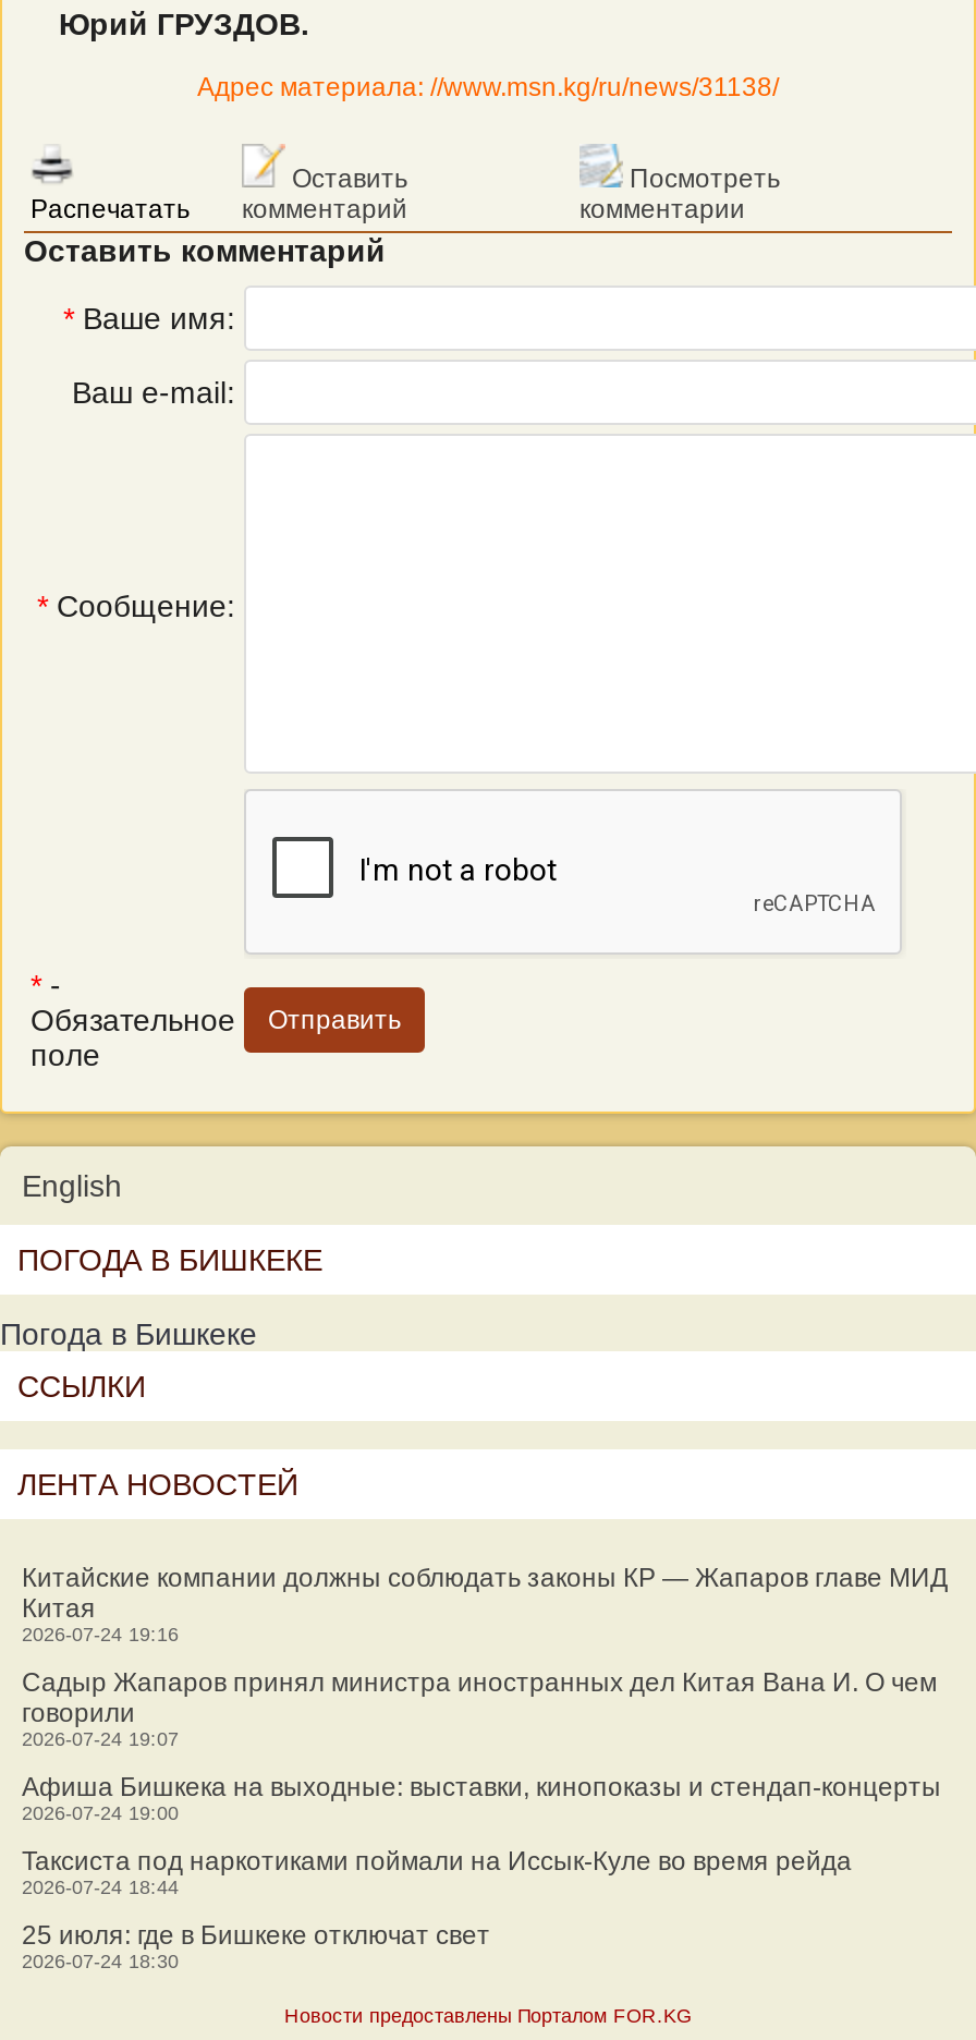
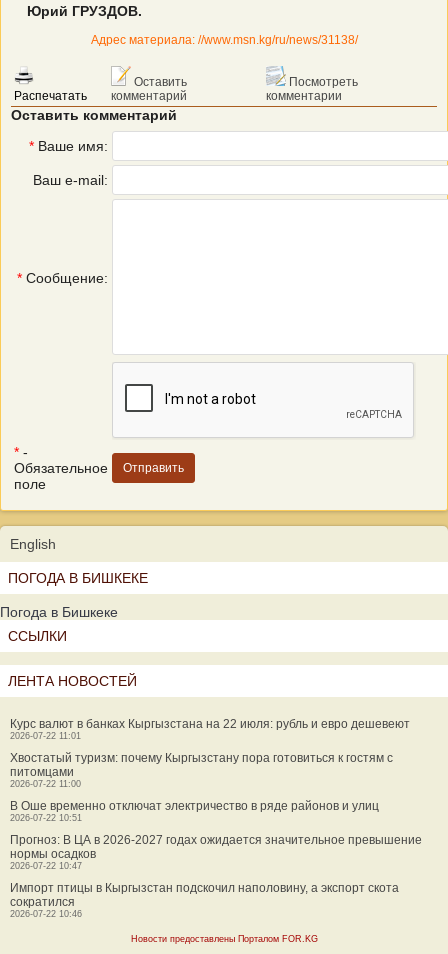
- Китайские компании должны соблюдать законы КР — Жапаров главе МИД
- Китая
- 2026-07-24 19:16
+ Курс валют в банках Кыргызстана на 22 июля: рубль и евро дешевеют
+ 2026-07-22 11:01

- Садыр Жапаров принял министра иностранных дел Китая Вана И. О чем
- говорили
- 2026-07-24 19:07
+ Хвостатый туризм: почему Кыргызстану пора готовиться к гостям с
+ питомцами
+ 2026-07-22 11:00

- Афиша Бишкека на выходные: выставки, кинопоказы и стендап-концерты
- 2026-07-24 19:00
+ В Оше временно отключат электричество в ряде районов и улиц
+ 2026-07-22 10:51

- Таксиста под наркотиками поймали на Иссык-Куле во время рейда
- 2026-07-24 18:44
+ Прогноз: В ЦА в 2026-2027 годах ожидается значительное превышение
+ нормы осадков
+ 2026-07-22 10:47

- 25 июля: где в Бишкеке отключат свет
- 2026-07-24 18:30
+ Импорт птицы в Кыргызстан подскочил наполовину, а экспорт скота
+ сократился
+ 2026-07-22 10:46
